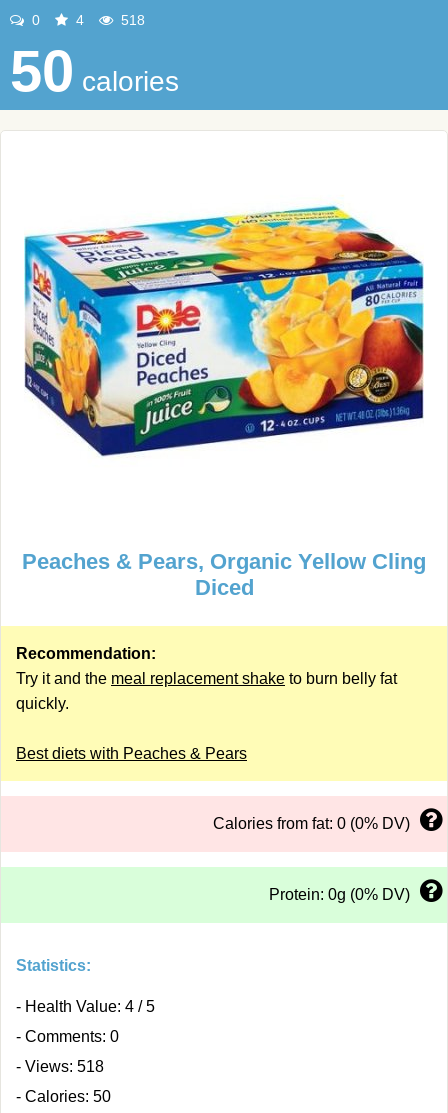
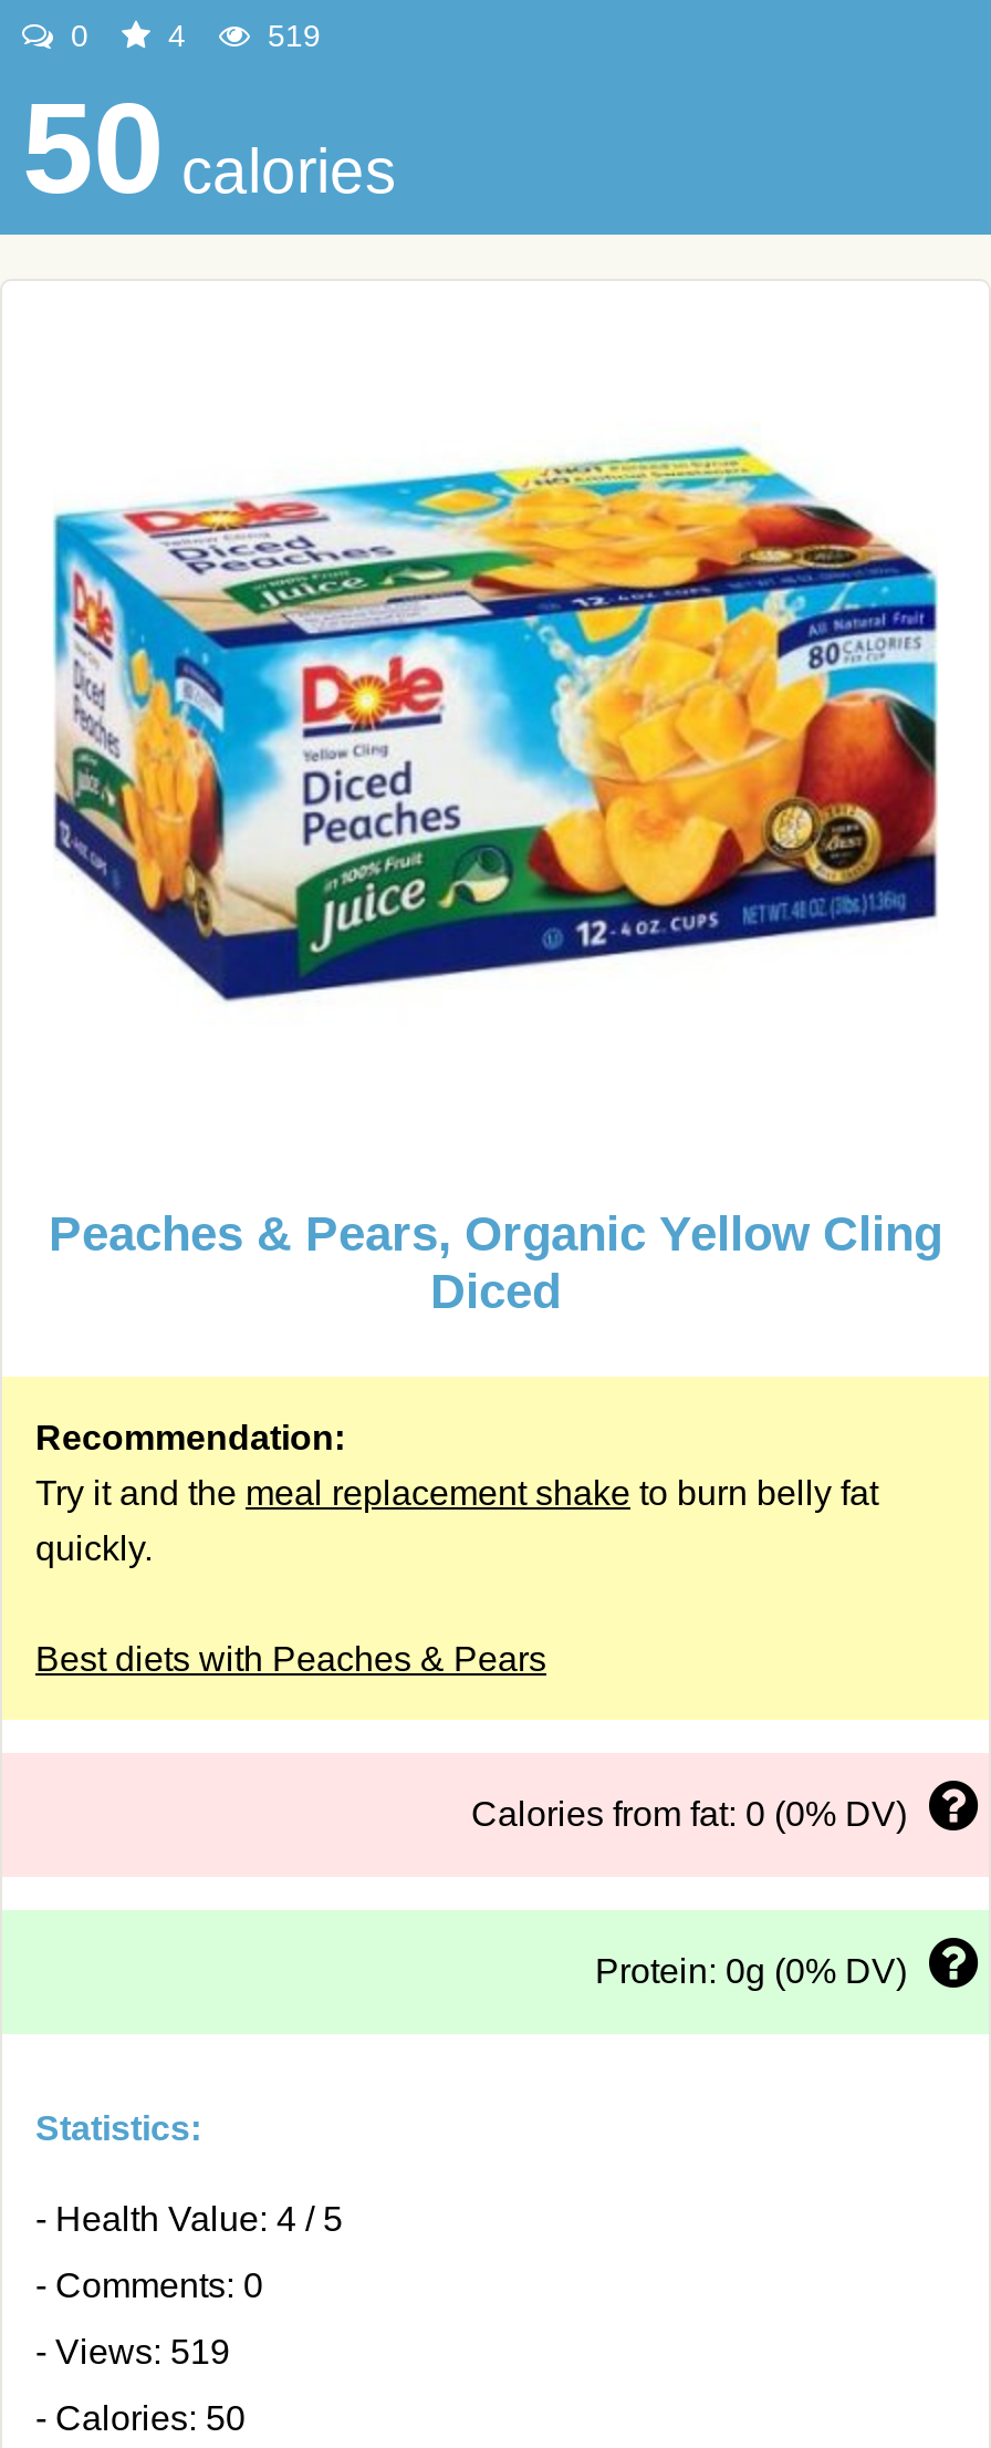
- 518
+ 519

- - Views: 518
+ - Views: 519
